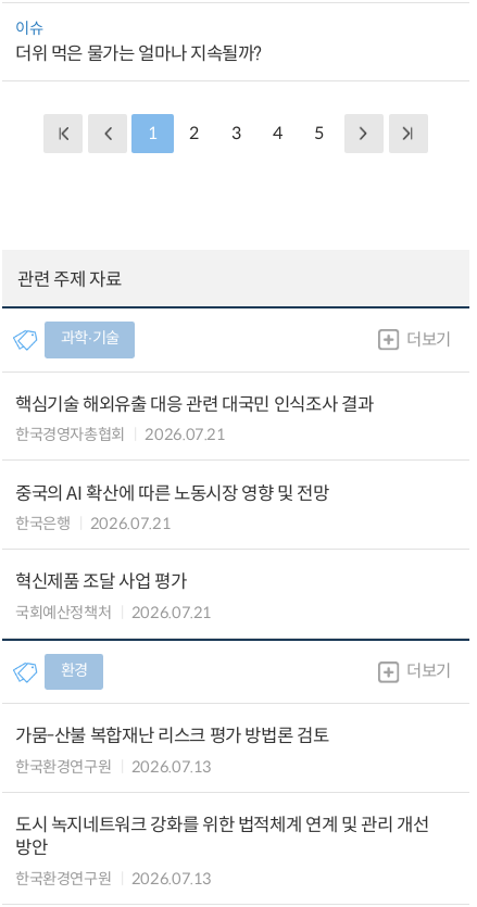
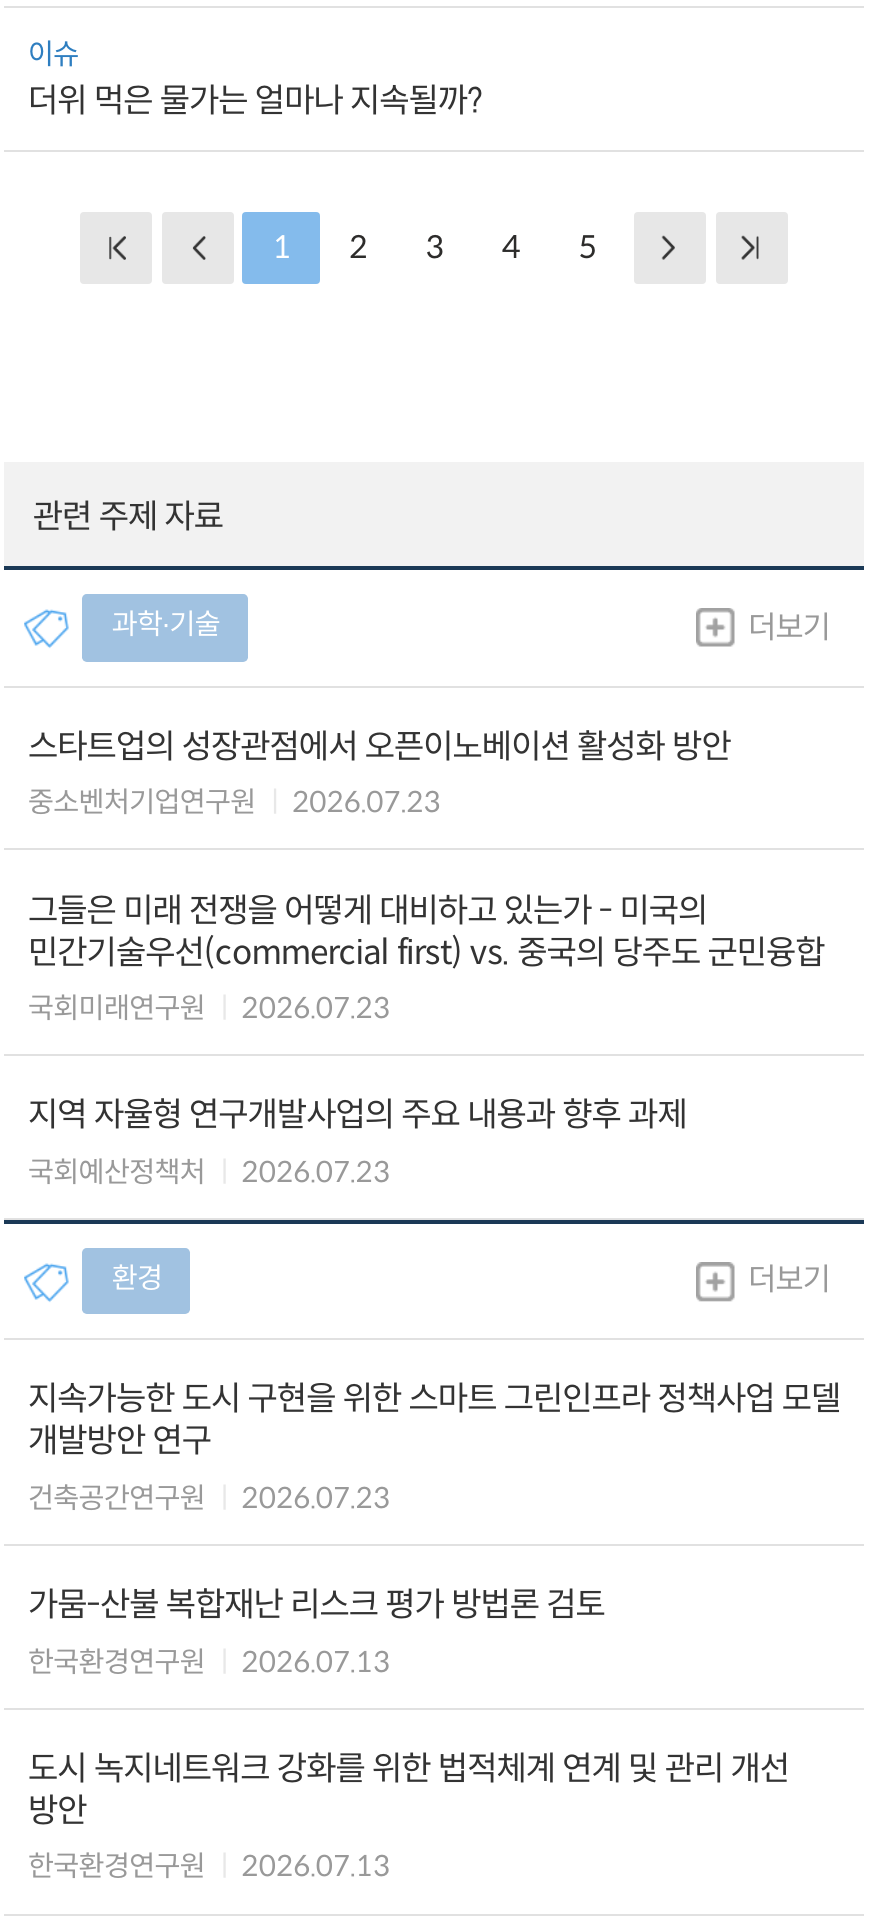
- 핵심기술 해외유출 대응 관련 대국민 인식조사 결과
- 한국경영자총협회
- 2026.07.21
+ 스타트업의 성장관점에서 오픈이노베이션 활성화 방안
+ 중소벤처기업연구원
+ 2026.07.23

- 중국의 AI 확산에 따른 노동시장 영향 및 전망
- 한국은행
- 2026.07.21
+ 그들은 미래 전쟁을 어떻게 대비하고 있는가 - 미국의
+ 민간기술우선(commercial first) vs. 중국의 당주도 군민융합
+ 국회미래연구원
+ 2026.07.23

- 혁신제품 조달 사업 평가
+ 지역 자율형 연구개발사업의 주요 내용과 향후 과제

- 국회예산정책처 2026.07.21
+ 국회예산정책처 2026.07.23

+ 지속가능한 도시 구현을 위한 스마트 그린인프라 정책사업 모델
+ 개발방안 연구
+ 건축공간연구원
+ 2026.07.23
